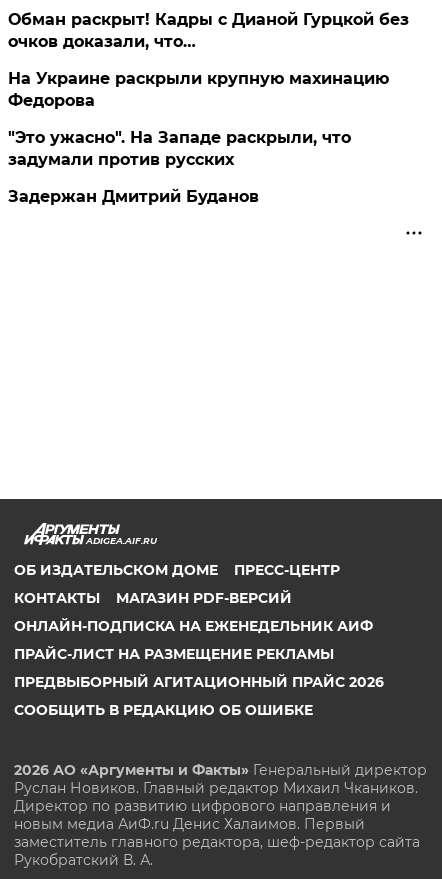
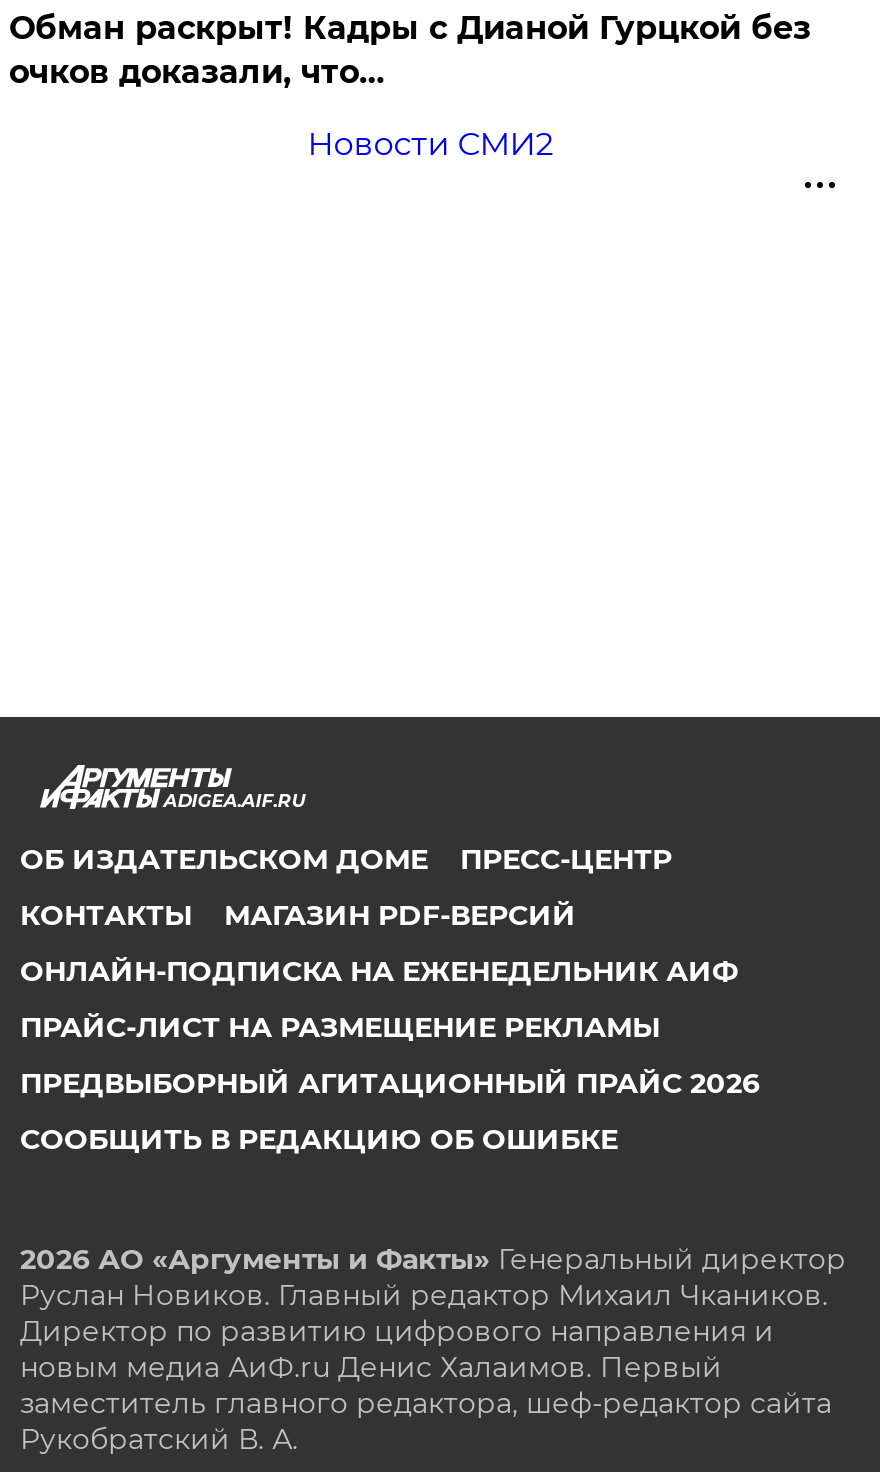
- На Украине раскрыли крупную махинацию
- Федорова
- "Это ужасно". На Западе раскрыли, что
- задумали против русских
- Задержан Дмитрий Буданов
+ Новости СМИ2
